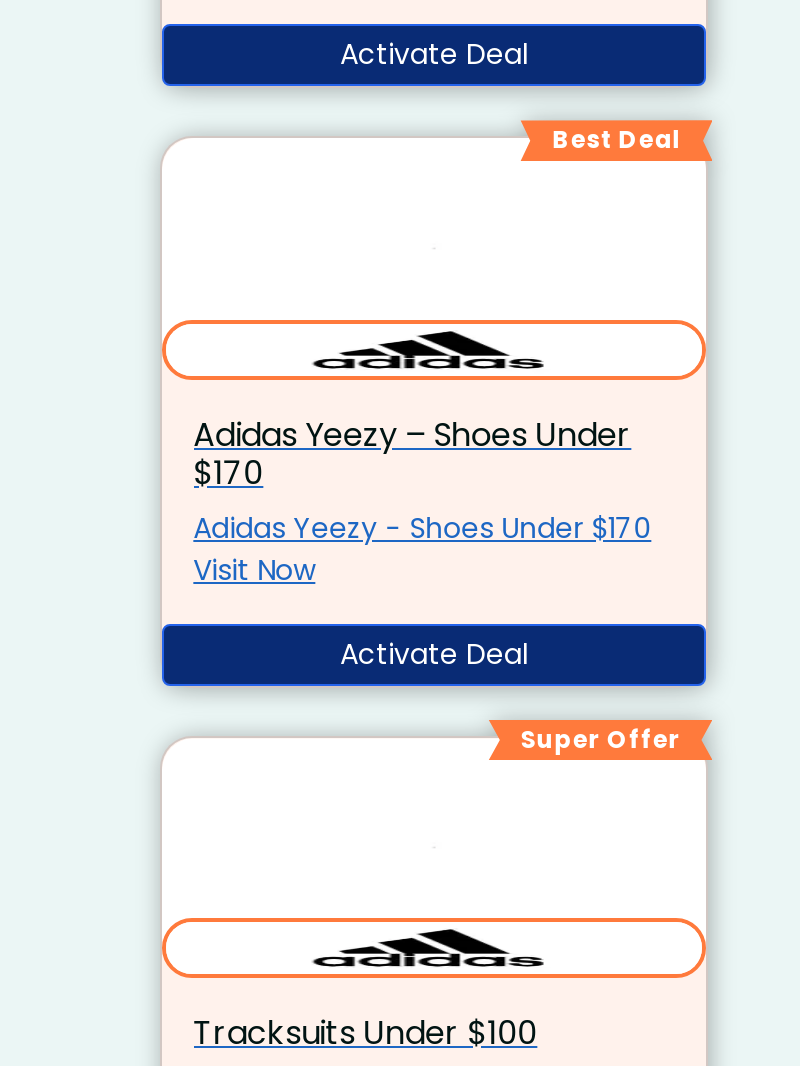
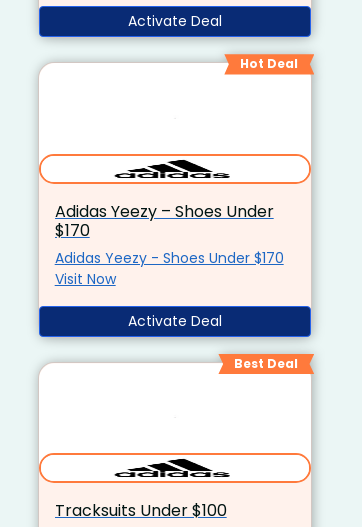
+ Hot Deal

moved down: Best Deal

- Super Offer
